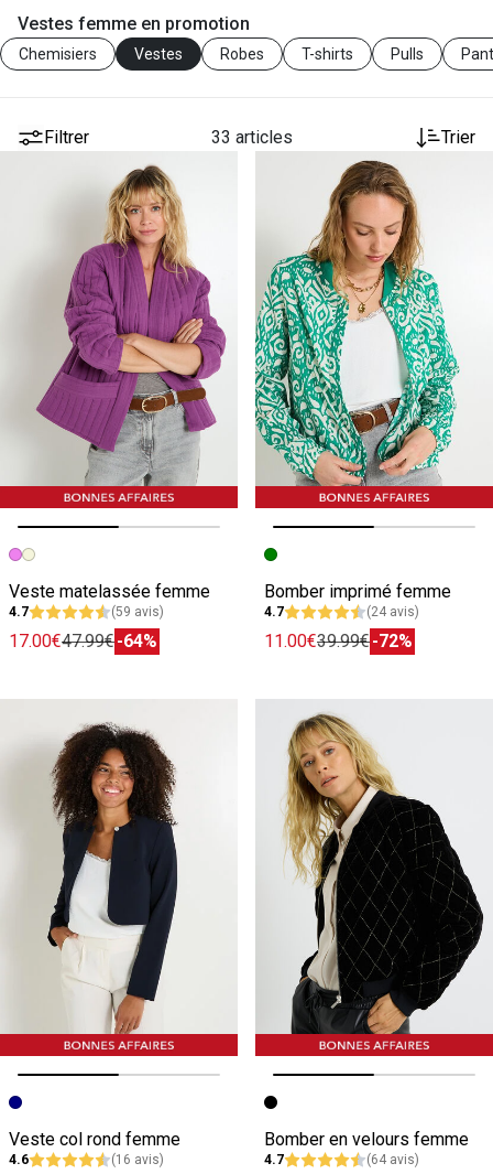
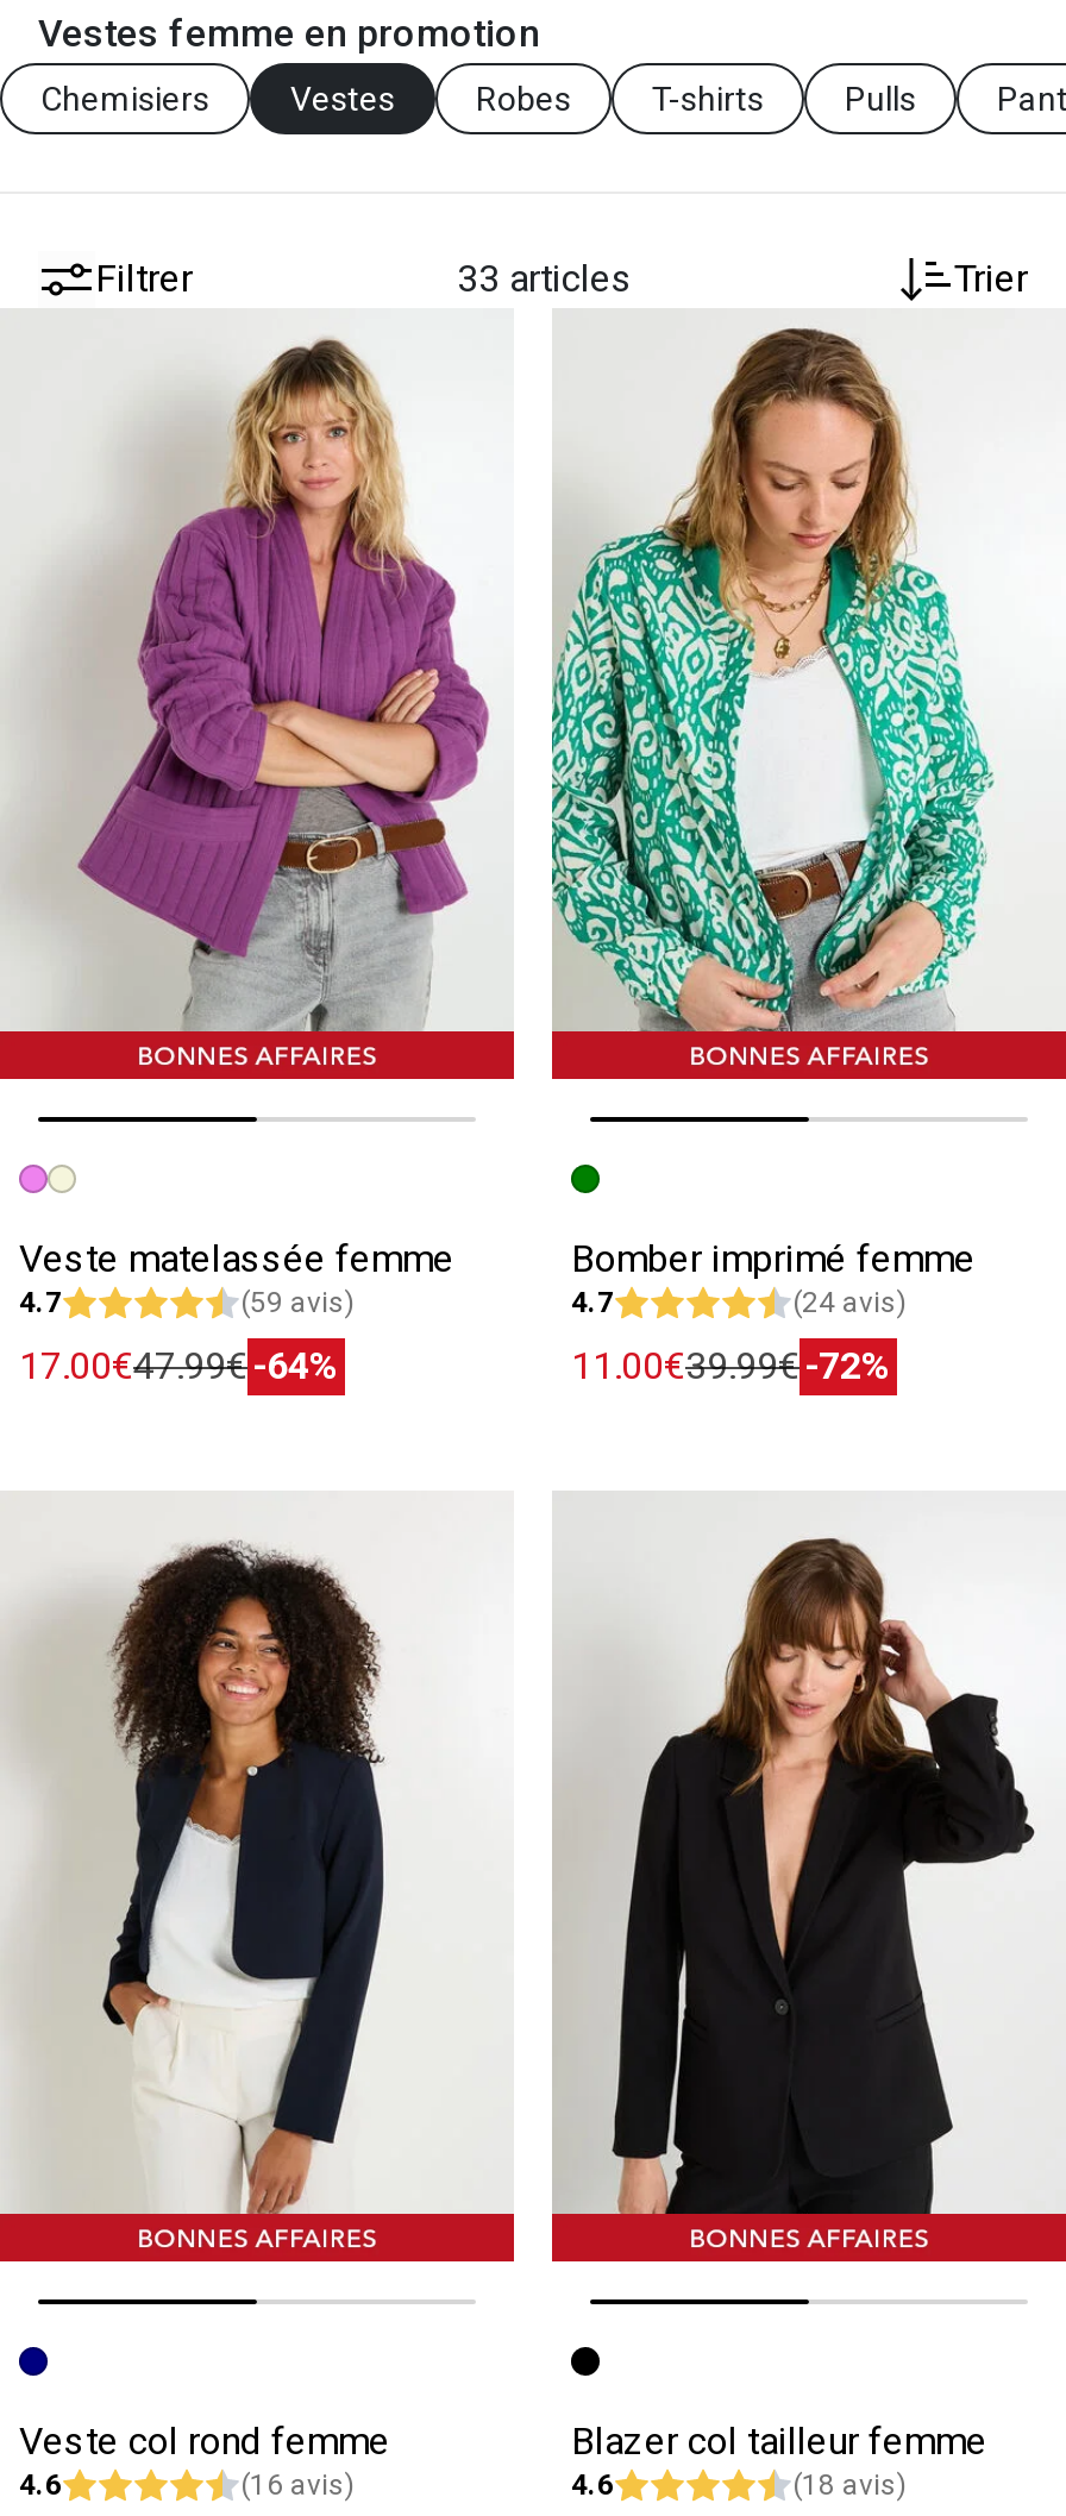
- [image]
+ [image]

- Bomber en velours femme
+ Blazer col tailleur femme

- 4.7
+ 4.6

- (64 avis)
+ (18 avis)
